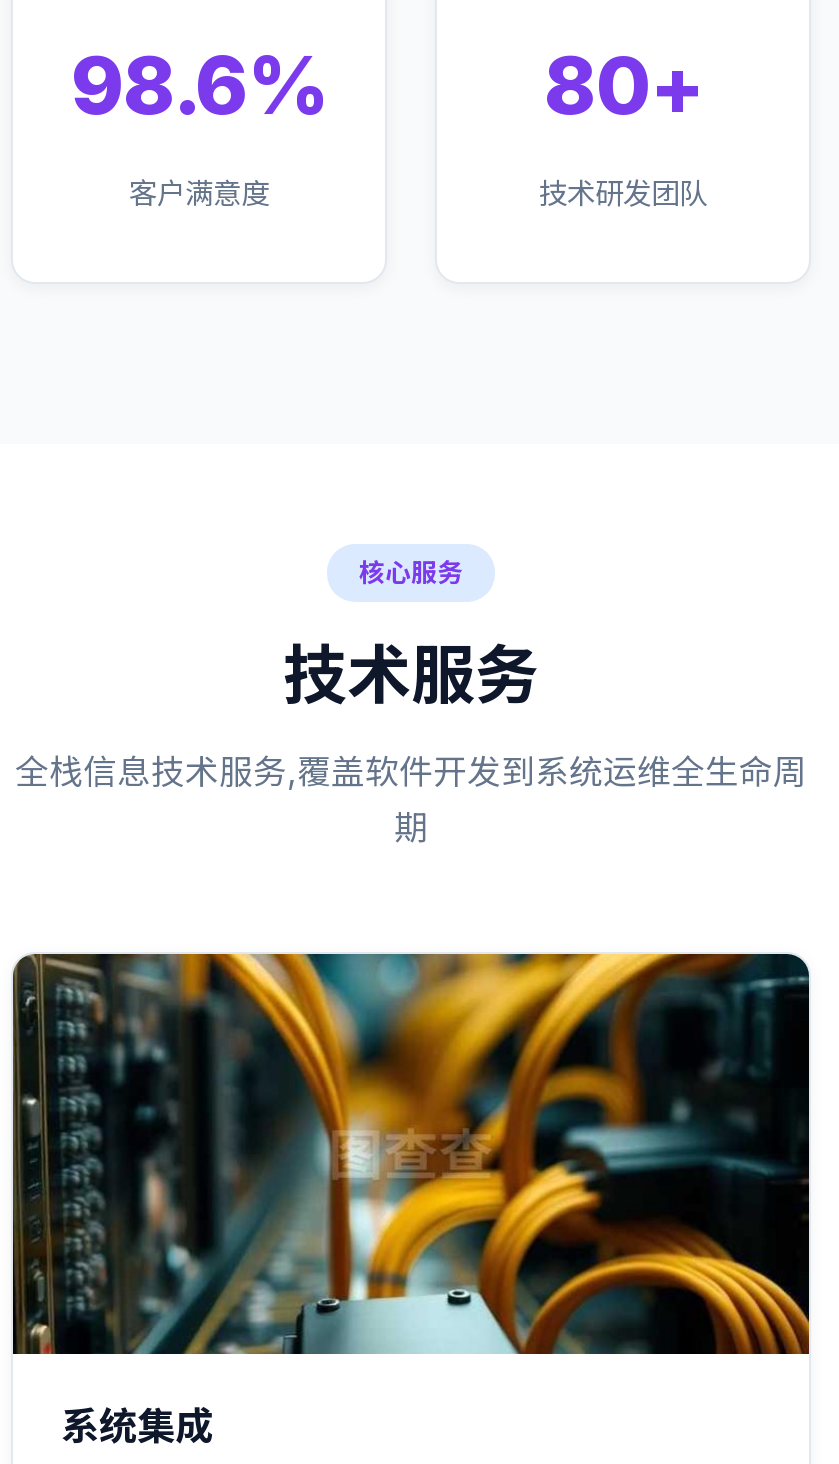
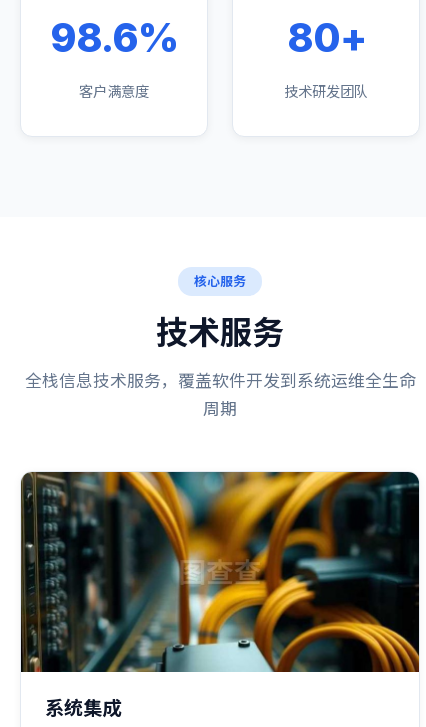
- 全栈信息技术服务,覆盖软件开发到系统运维全生命周
- 期
+ 全栈信息技术服务，覆盖软件开发到系统运维全生命
+ 周期
